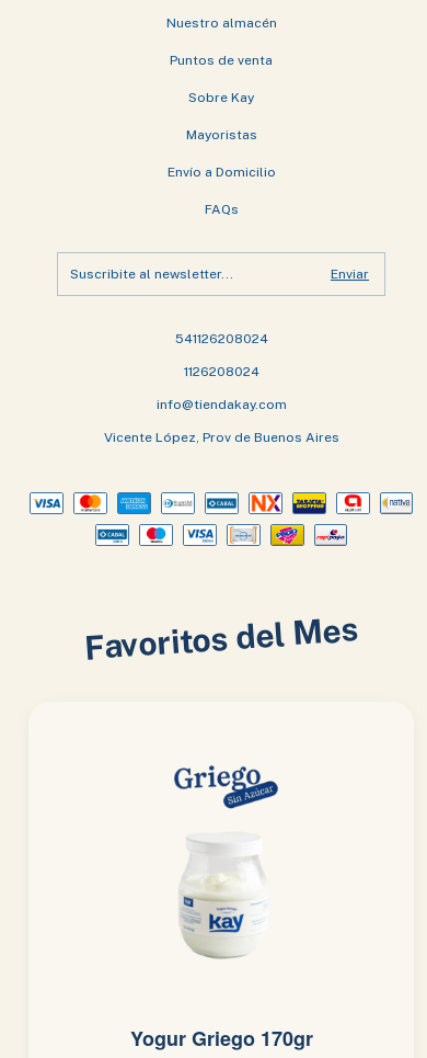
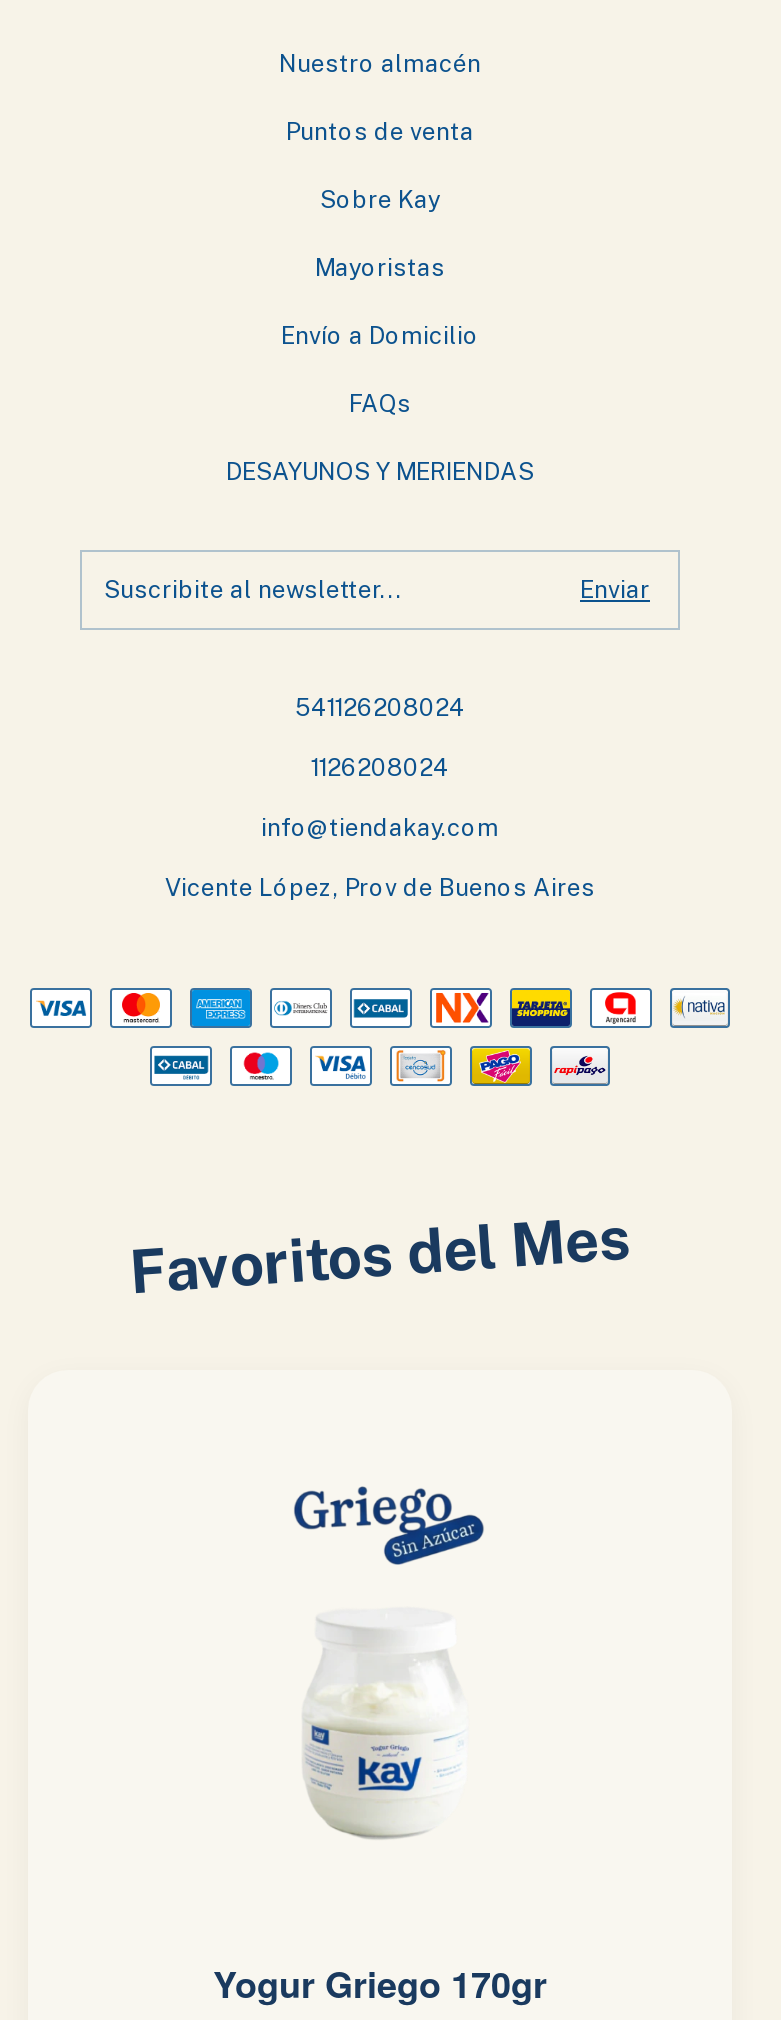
+ DESAYUNOS Y MERIENDAS
